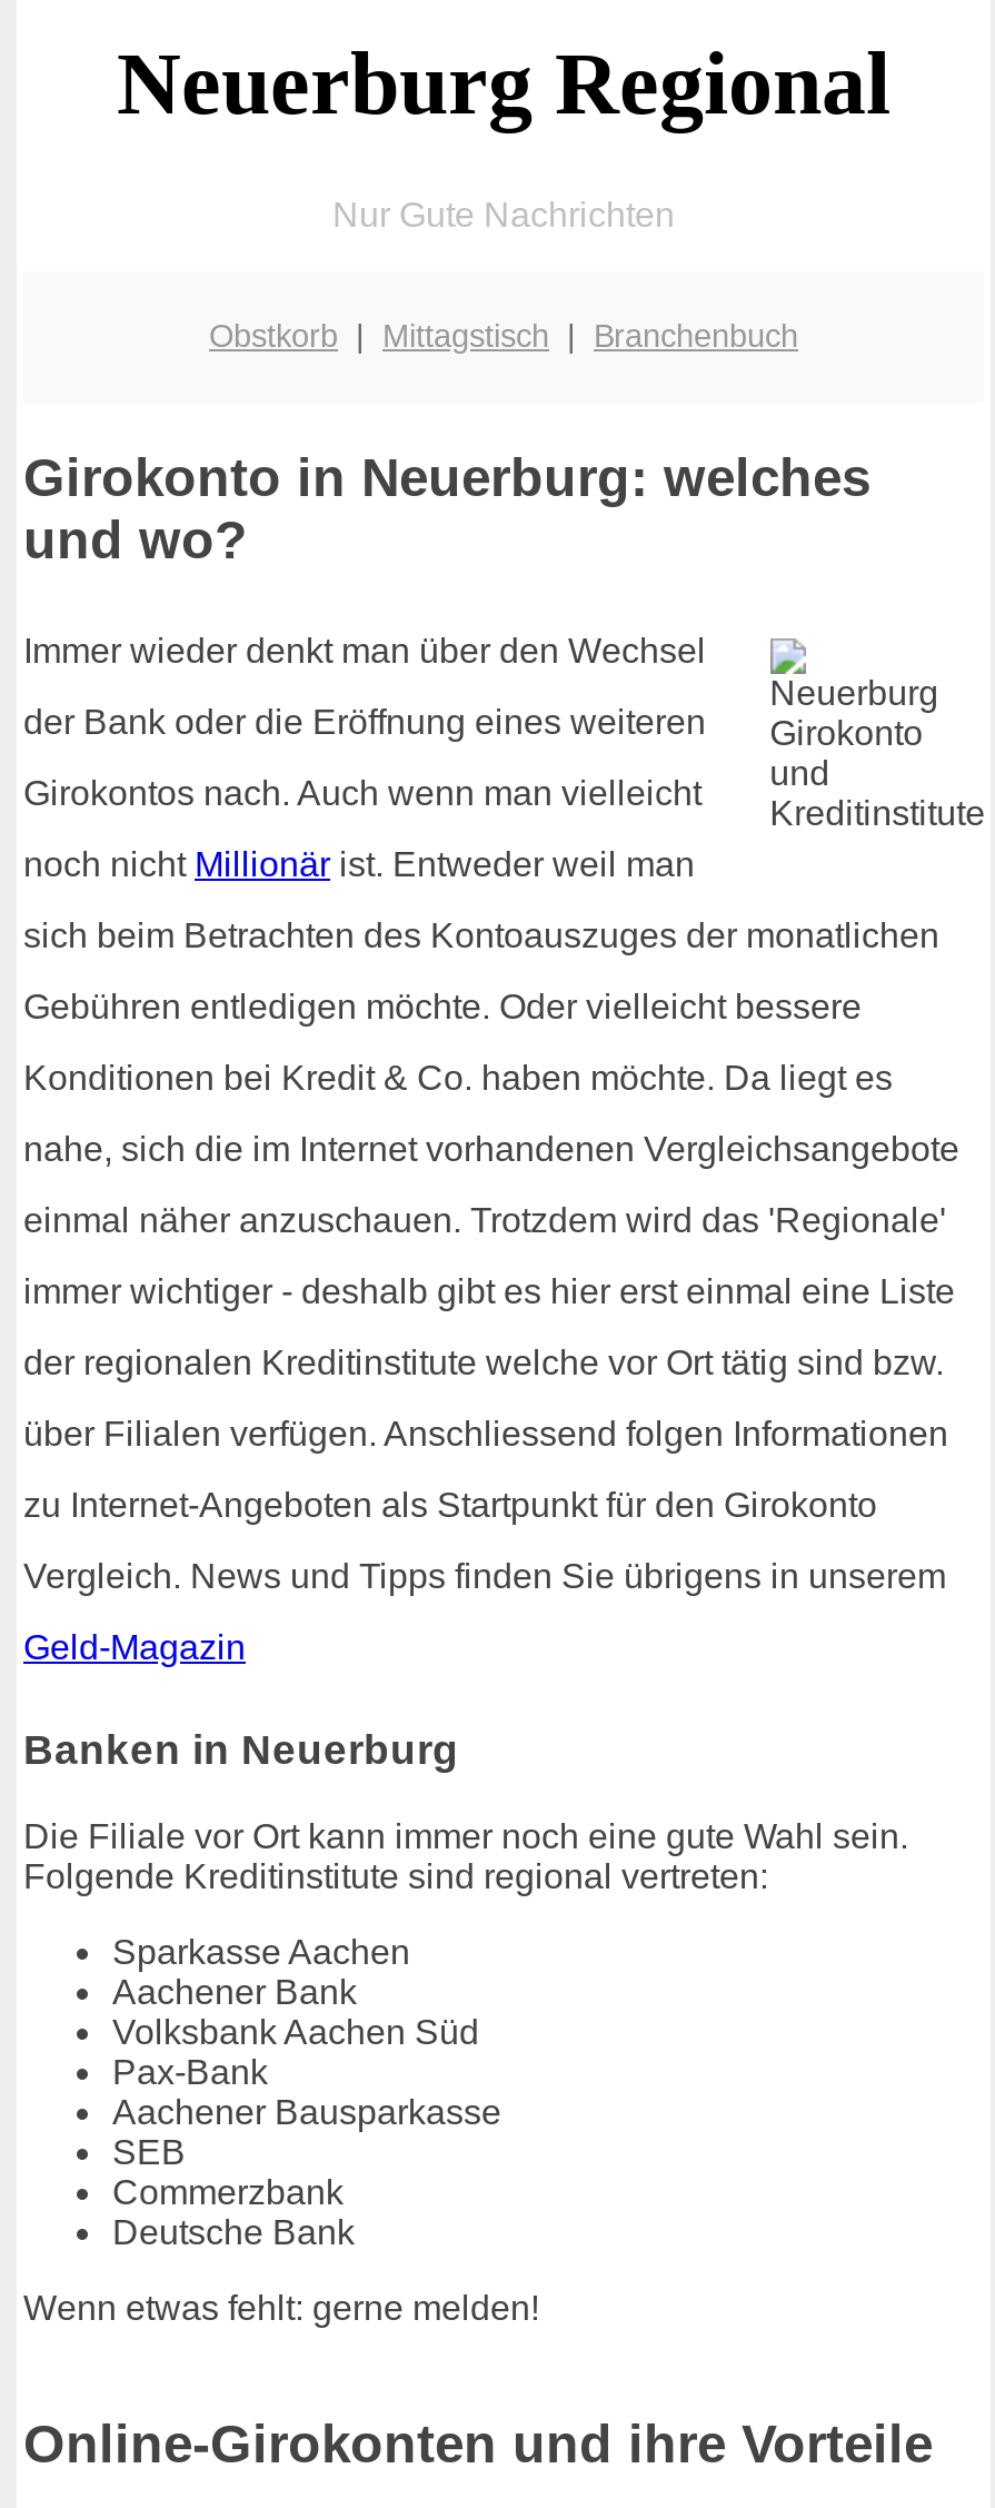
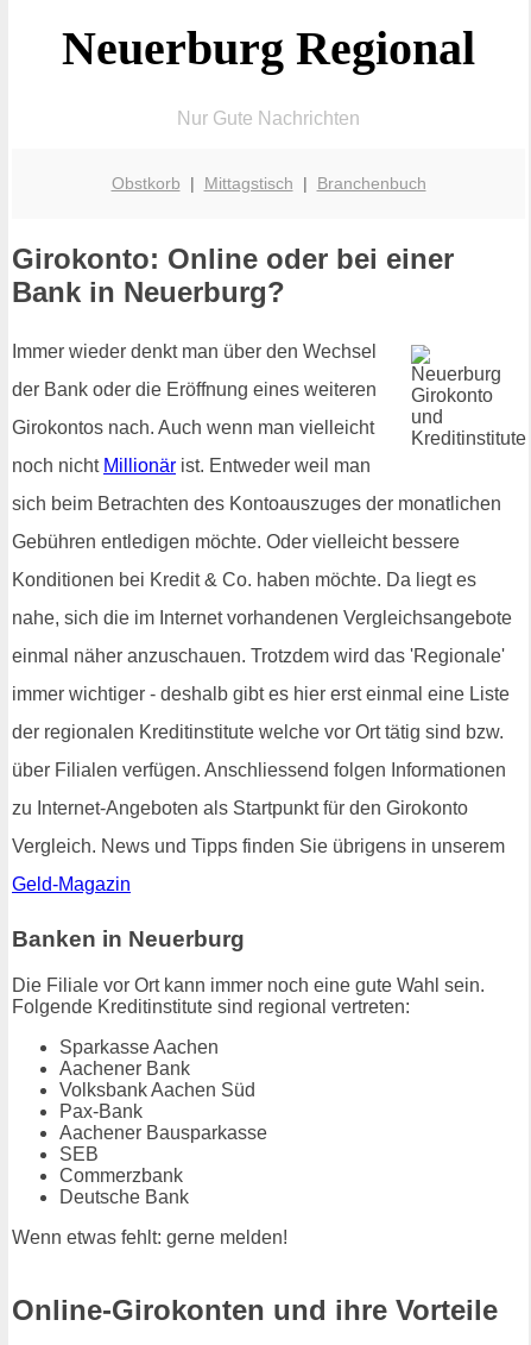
- Girokonto in Neuerburg: welches
- und wo?
+ Girokonto: Online oder bei einer
+ Bank in Neuerburg?
